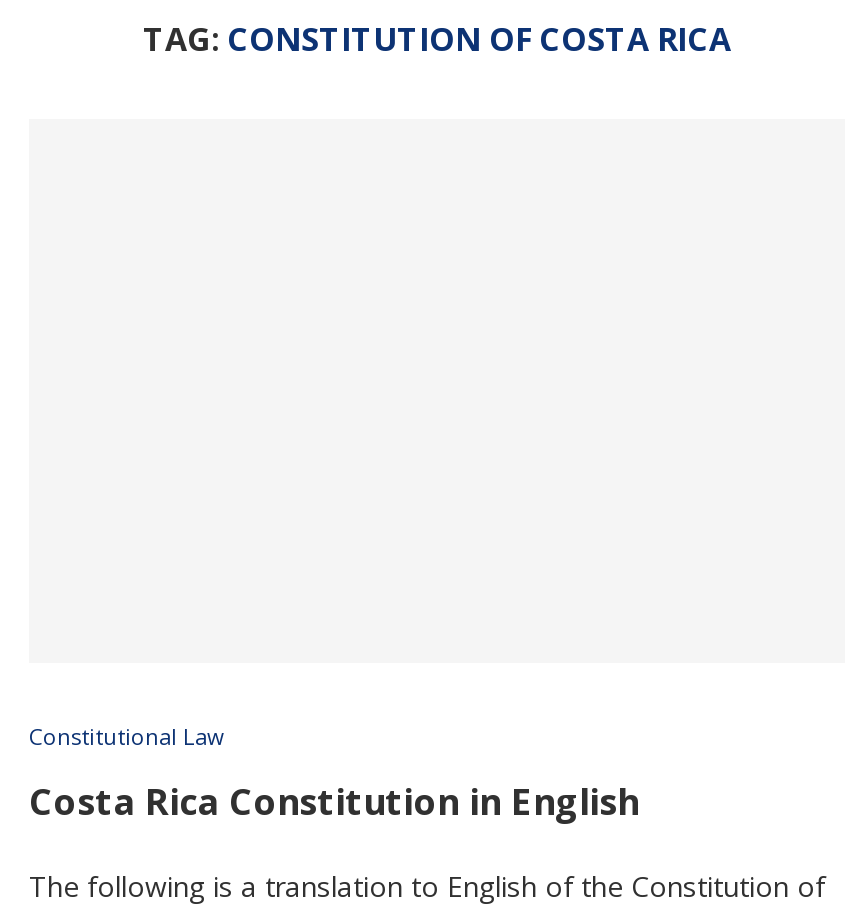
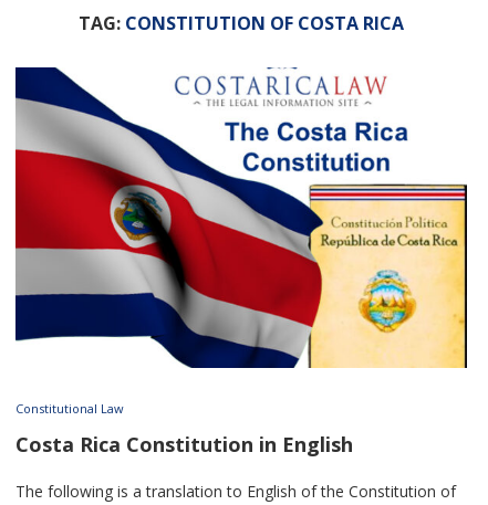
+ [image]
